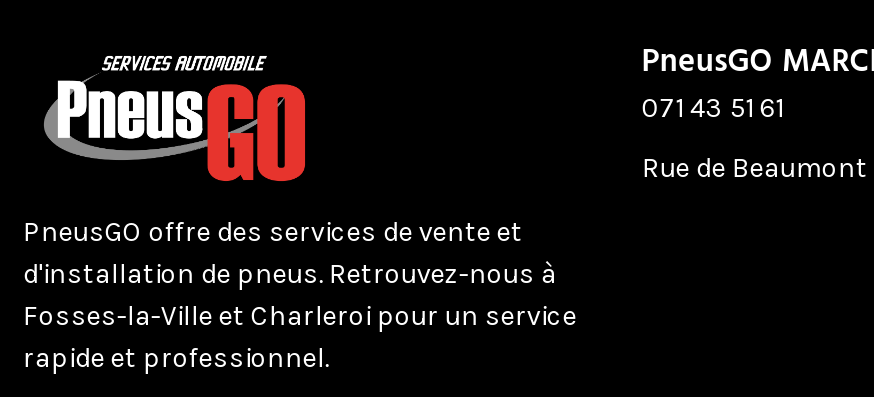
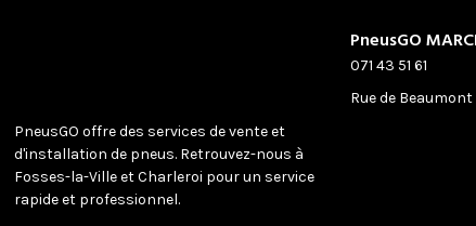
- [image]
